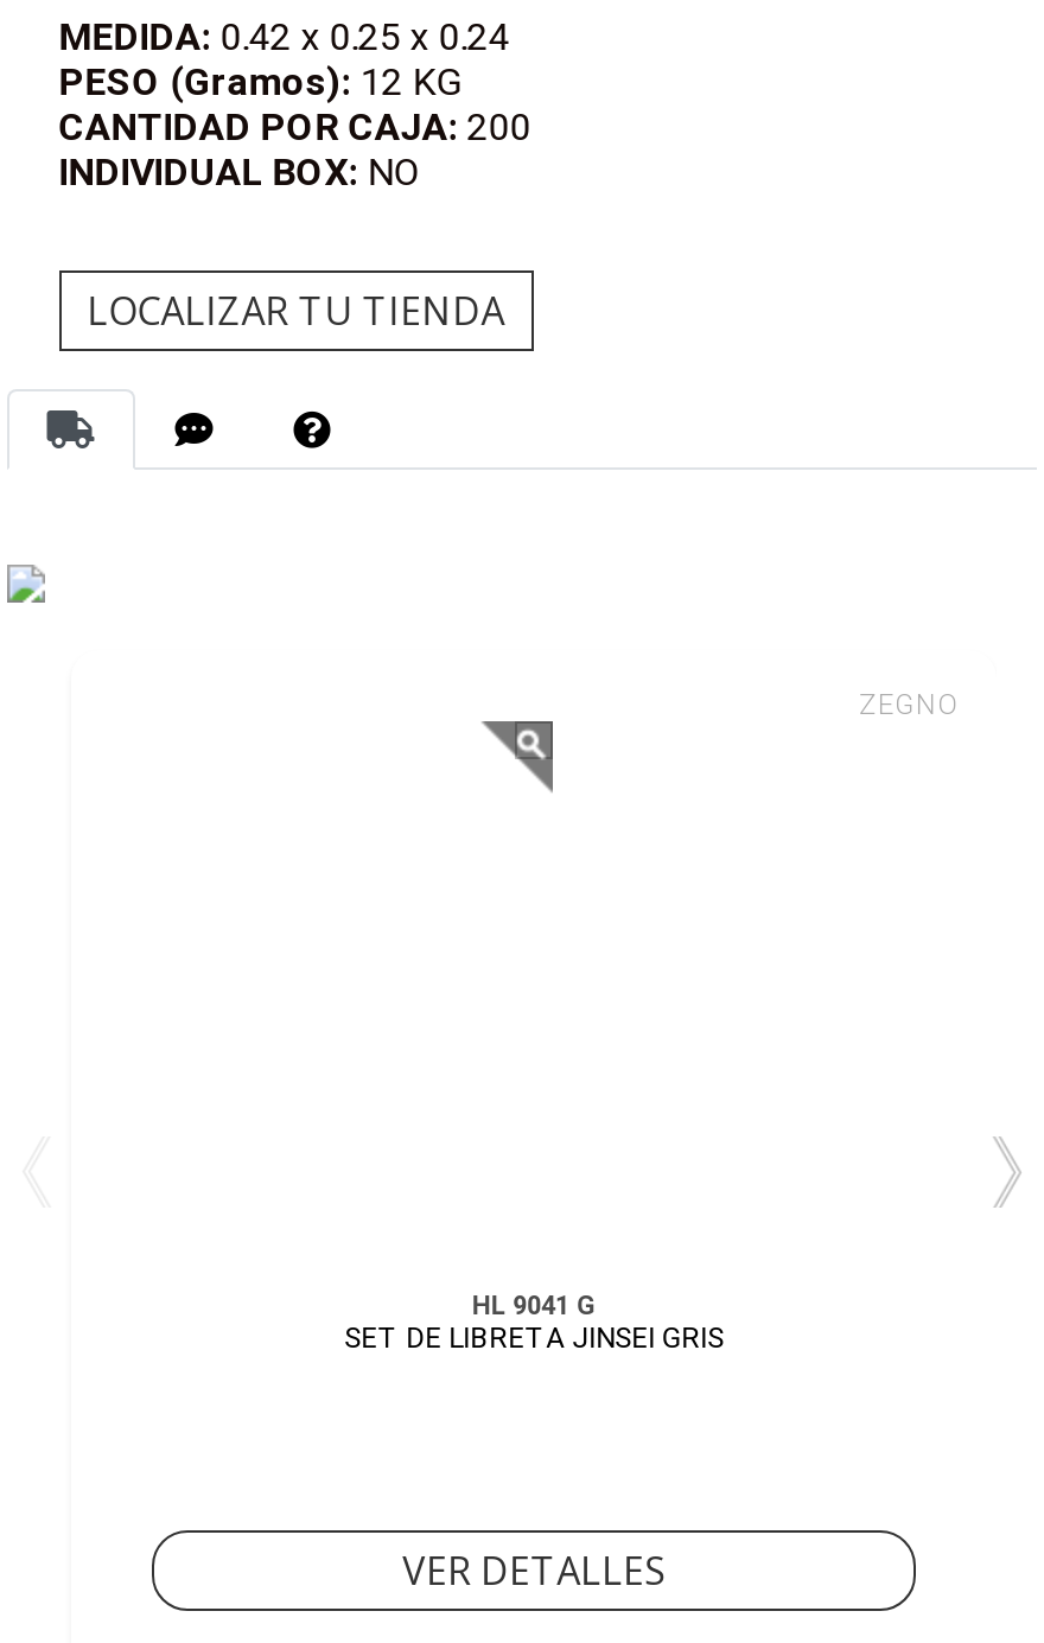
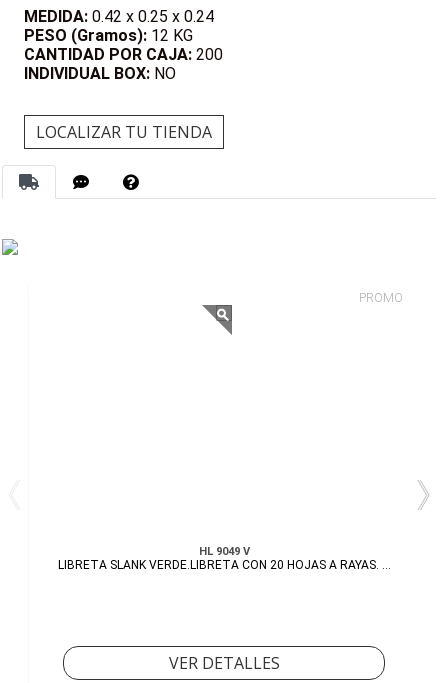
- ZEGNO
+ PROMO

- HL 9041 G
- SET DE LIBRETA JINSEI GRIS
+ HL 9049 V
+ LIBRETA SLANK VERDE.LIBRETA CON 20 HOJAS A RAYAS. ...
